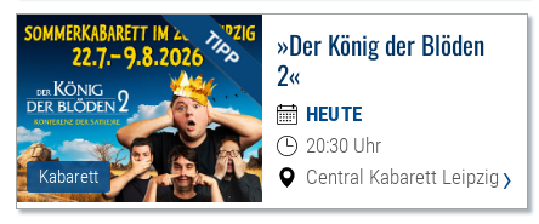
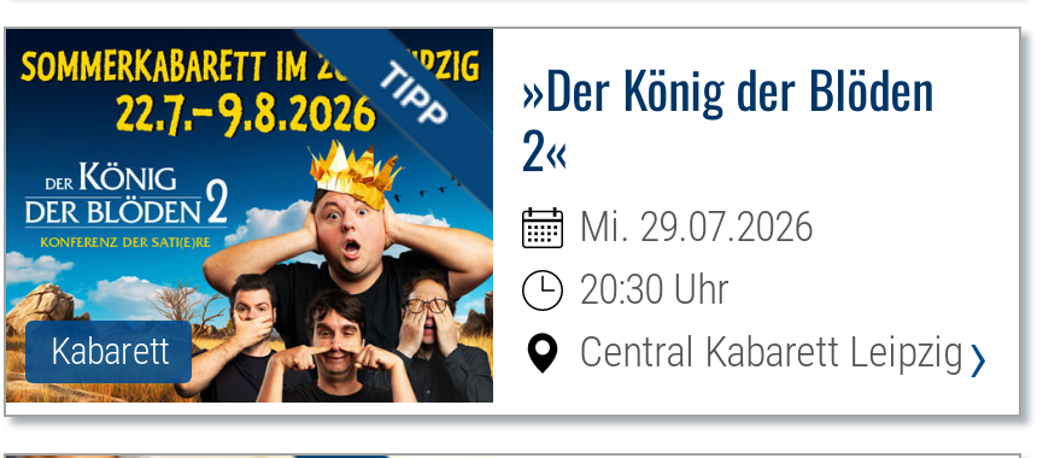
- HEUTE
+ Mi. 29.07.2026
